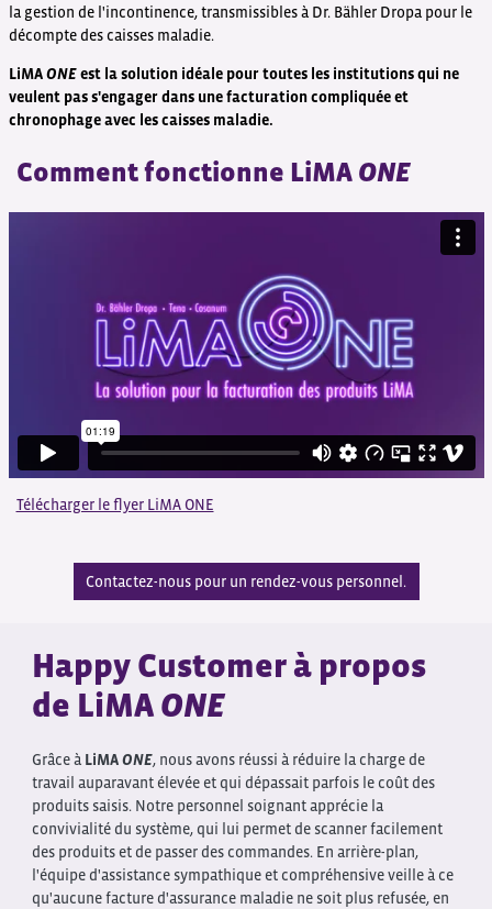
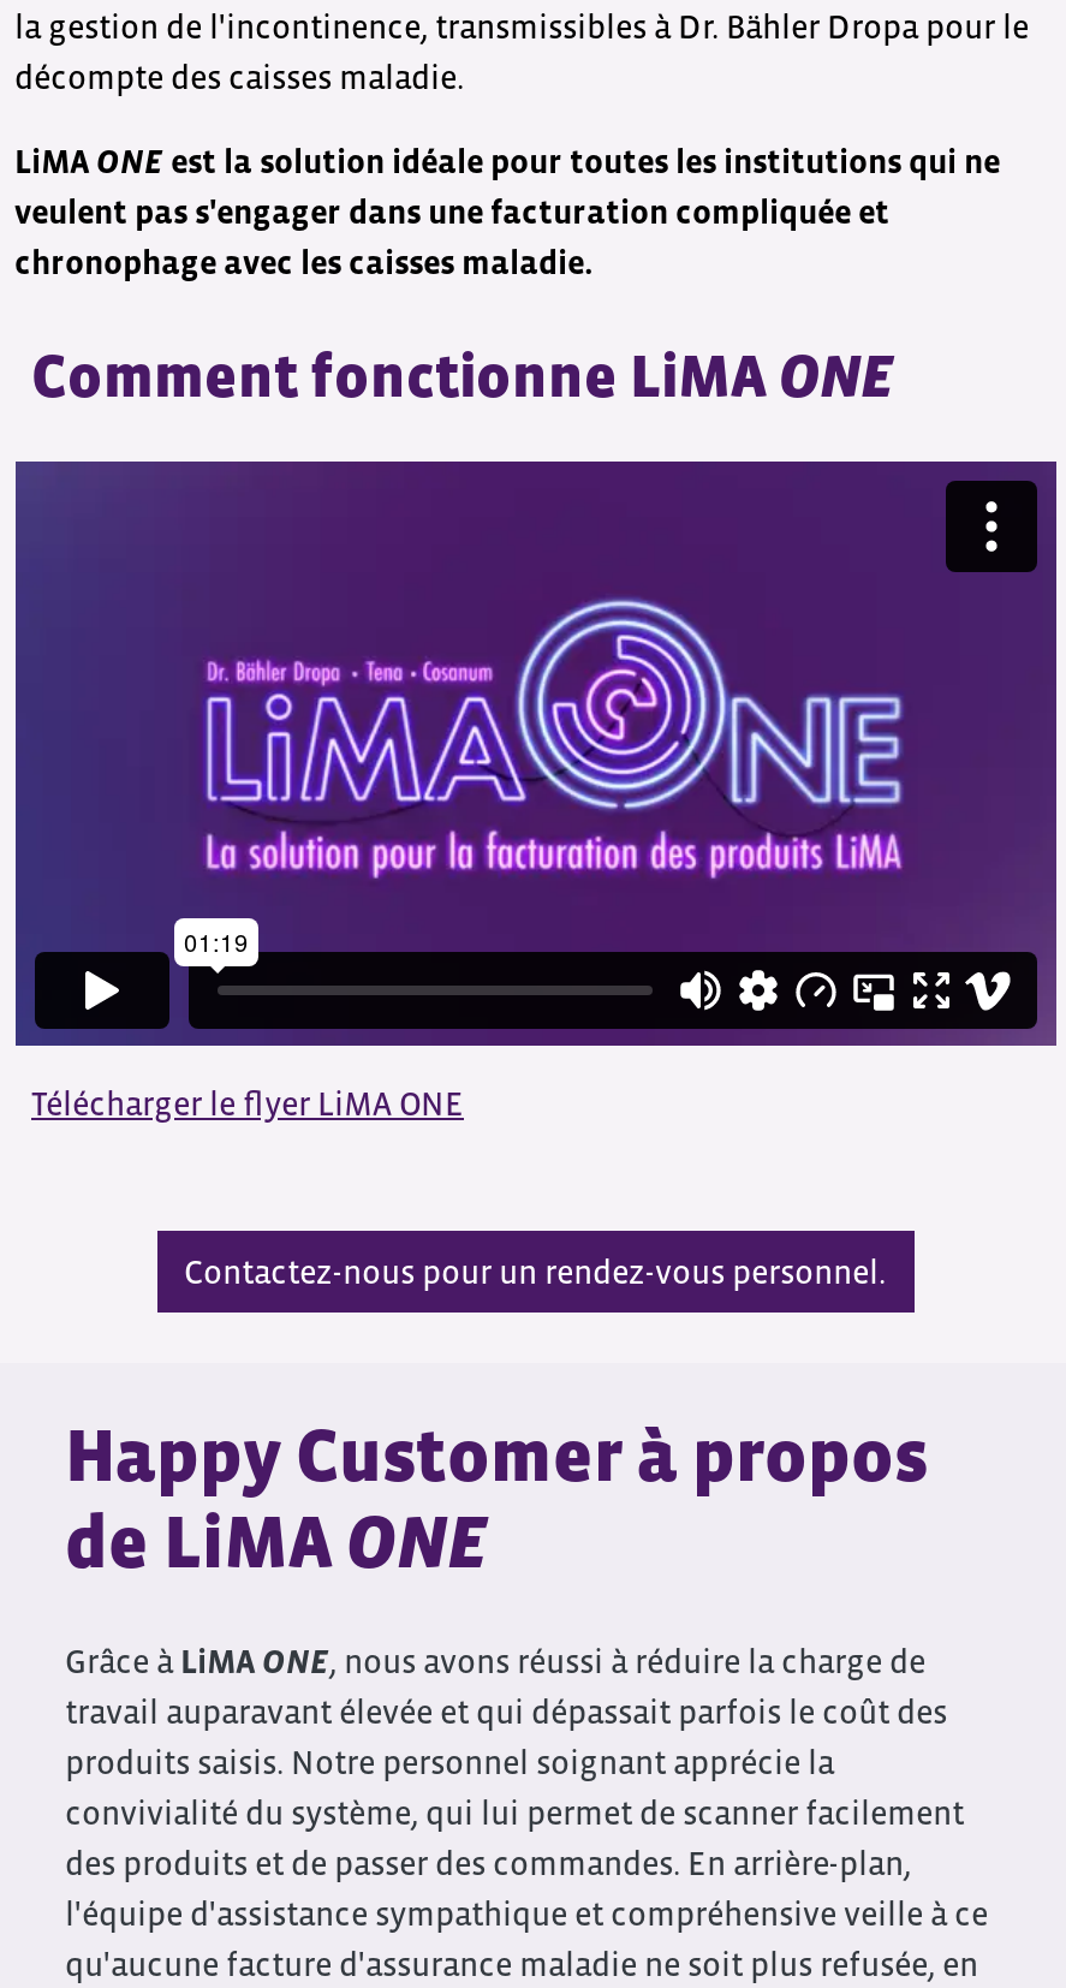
- [image]
+ [image]
